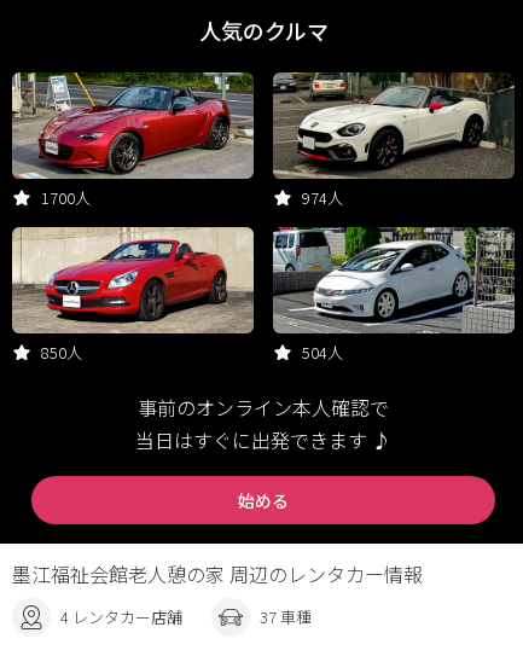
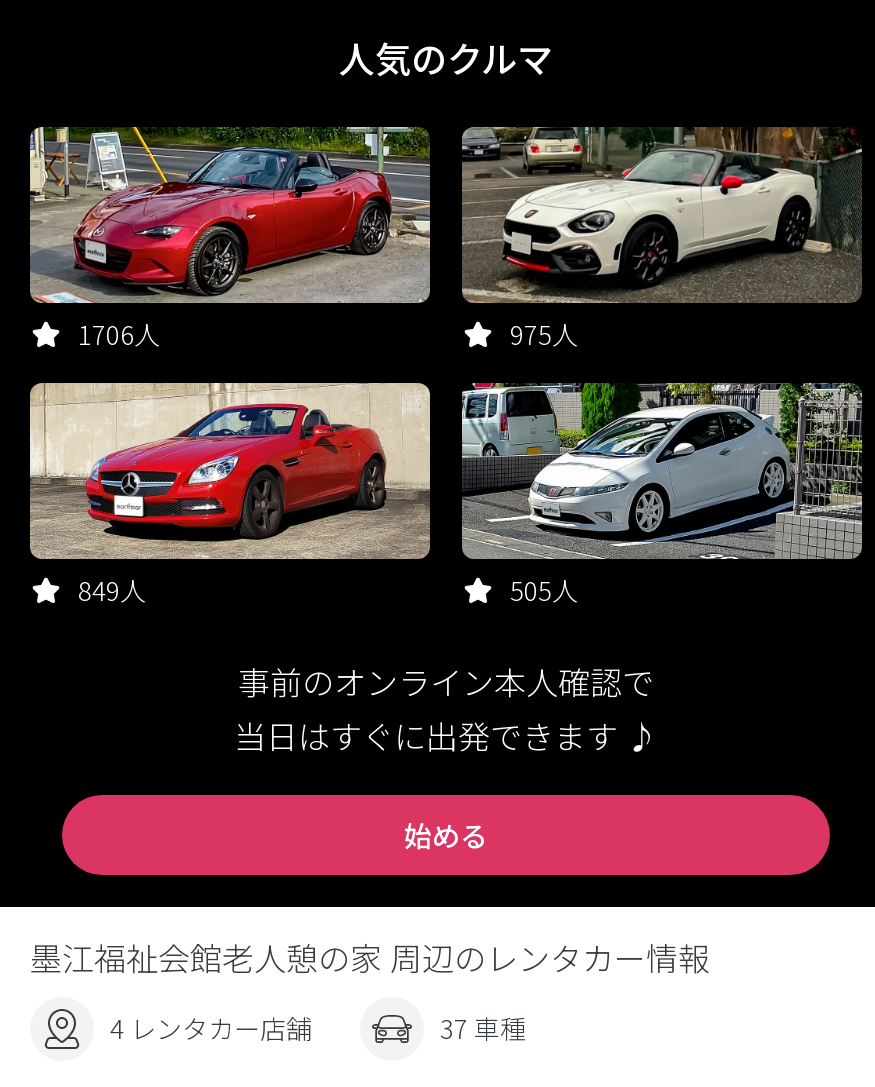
- 1700人
+ 1706人

- 974人
+ 975人

- 850人
+ 849人

- 504人
+ 505人
